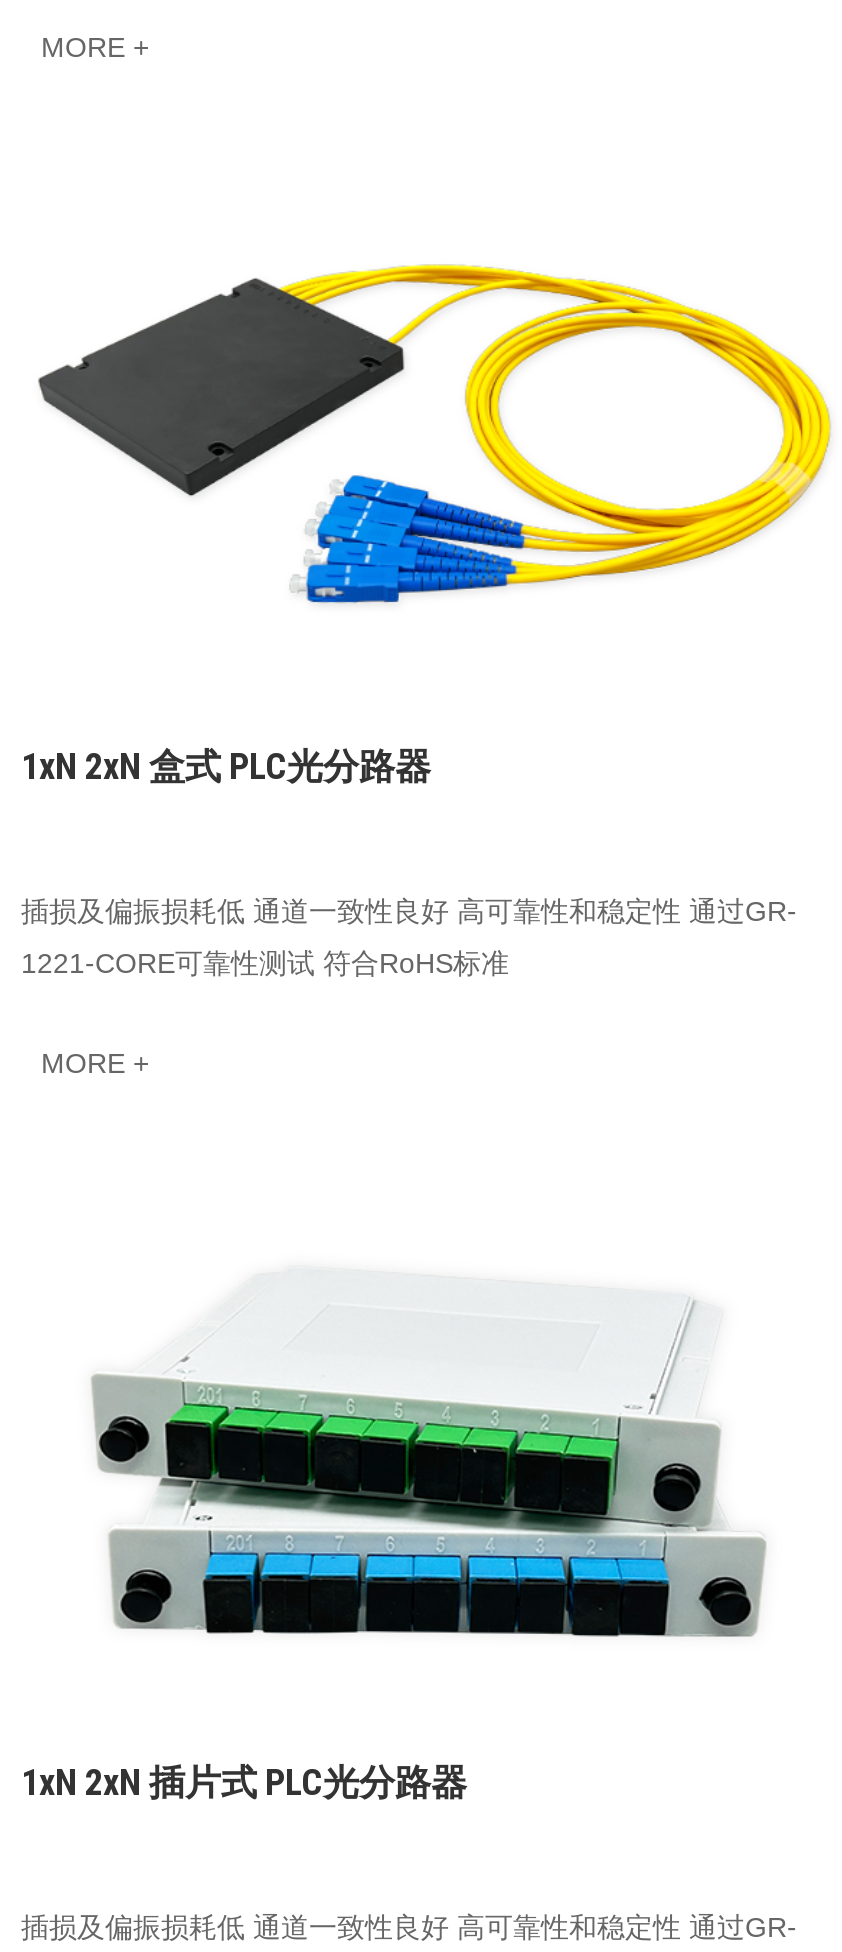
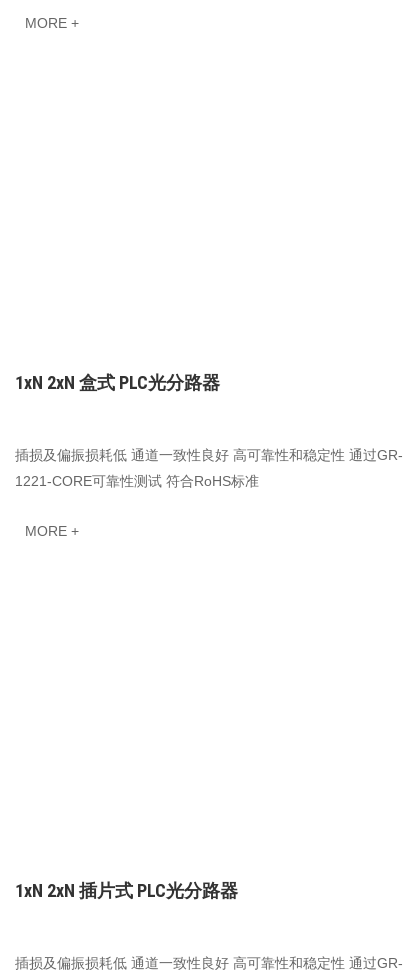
- [image]

- [image]
